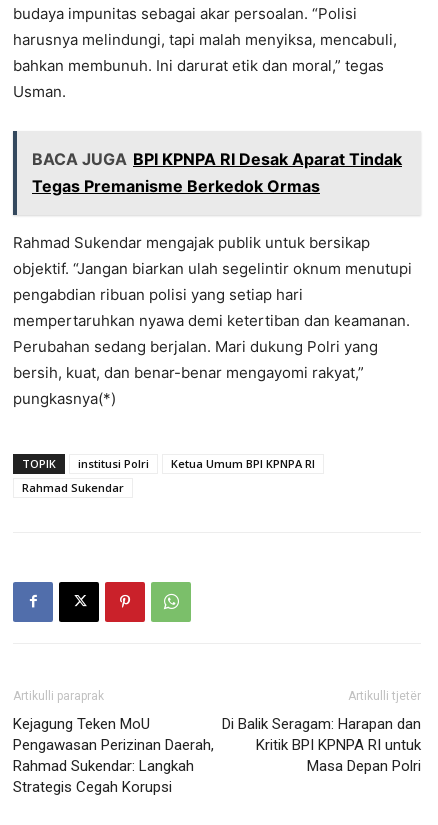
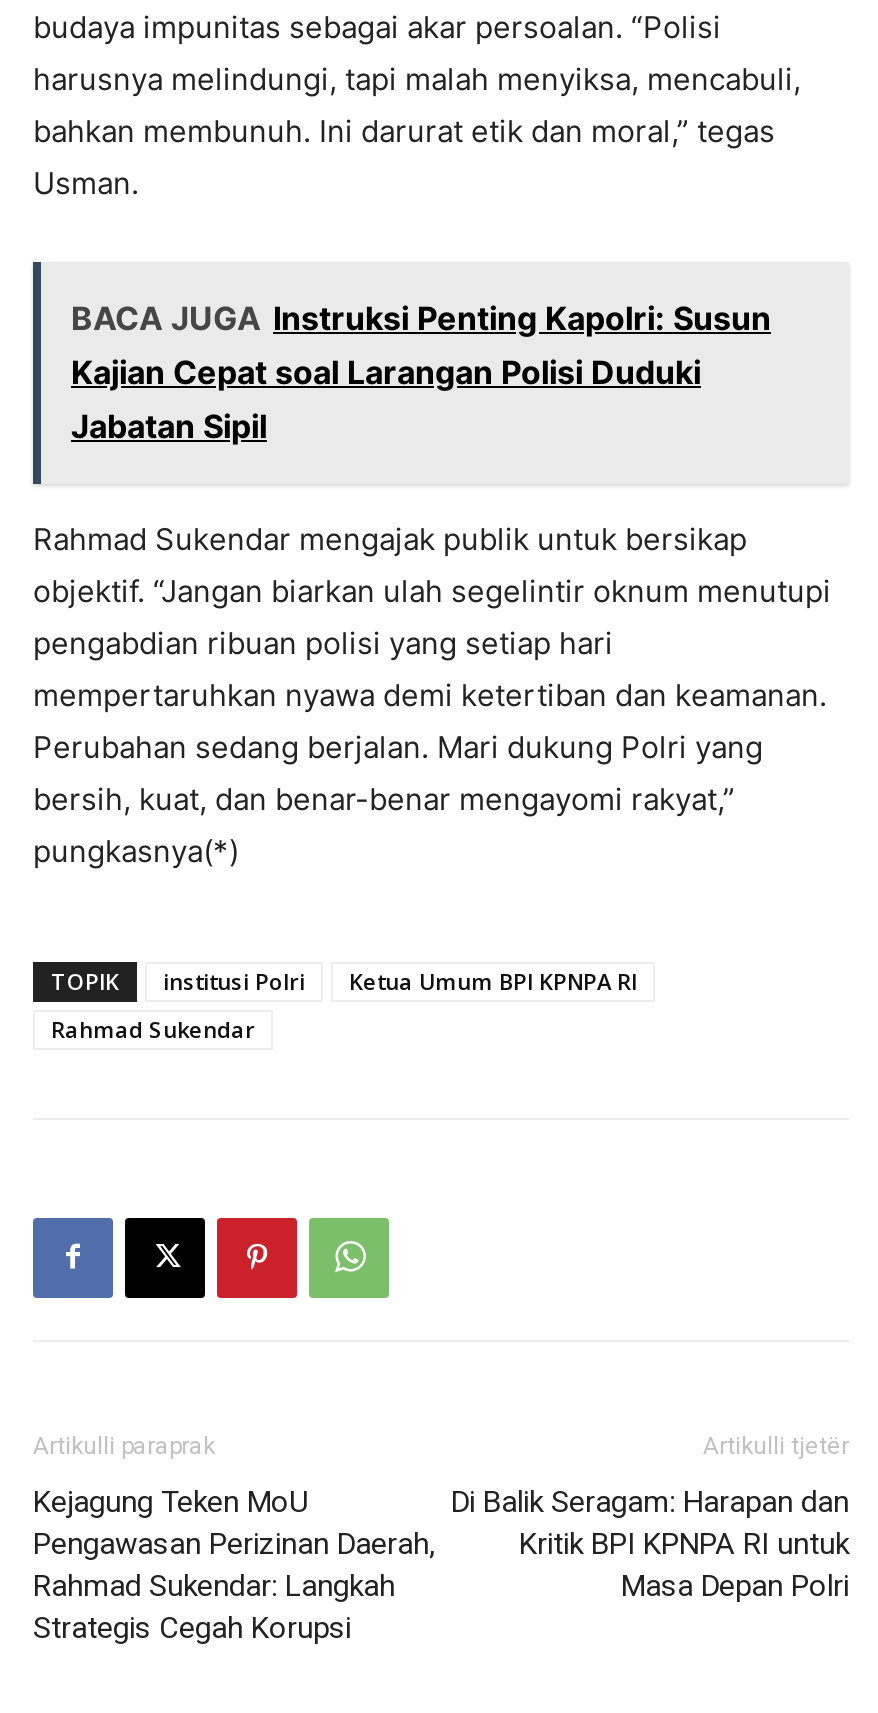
- BACA JUGA BPI KPNPA RI Desak Aparat Tindak
- Tegas Premanisme Berkedok Ormas
+ BACA JUGA Instruksi Penting Kapolri: Susun
+ Kajian Cepat soal Larangan Polisi Duduki
+ Jabatan Sipil
